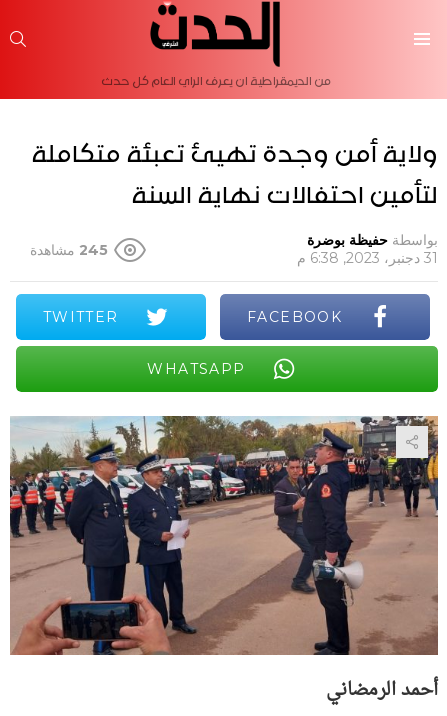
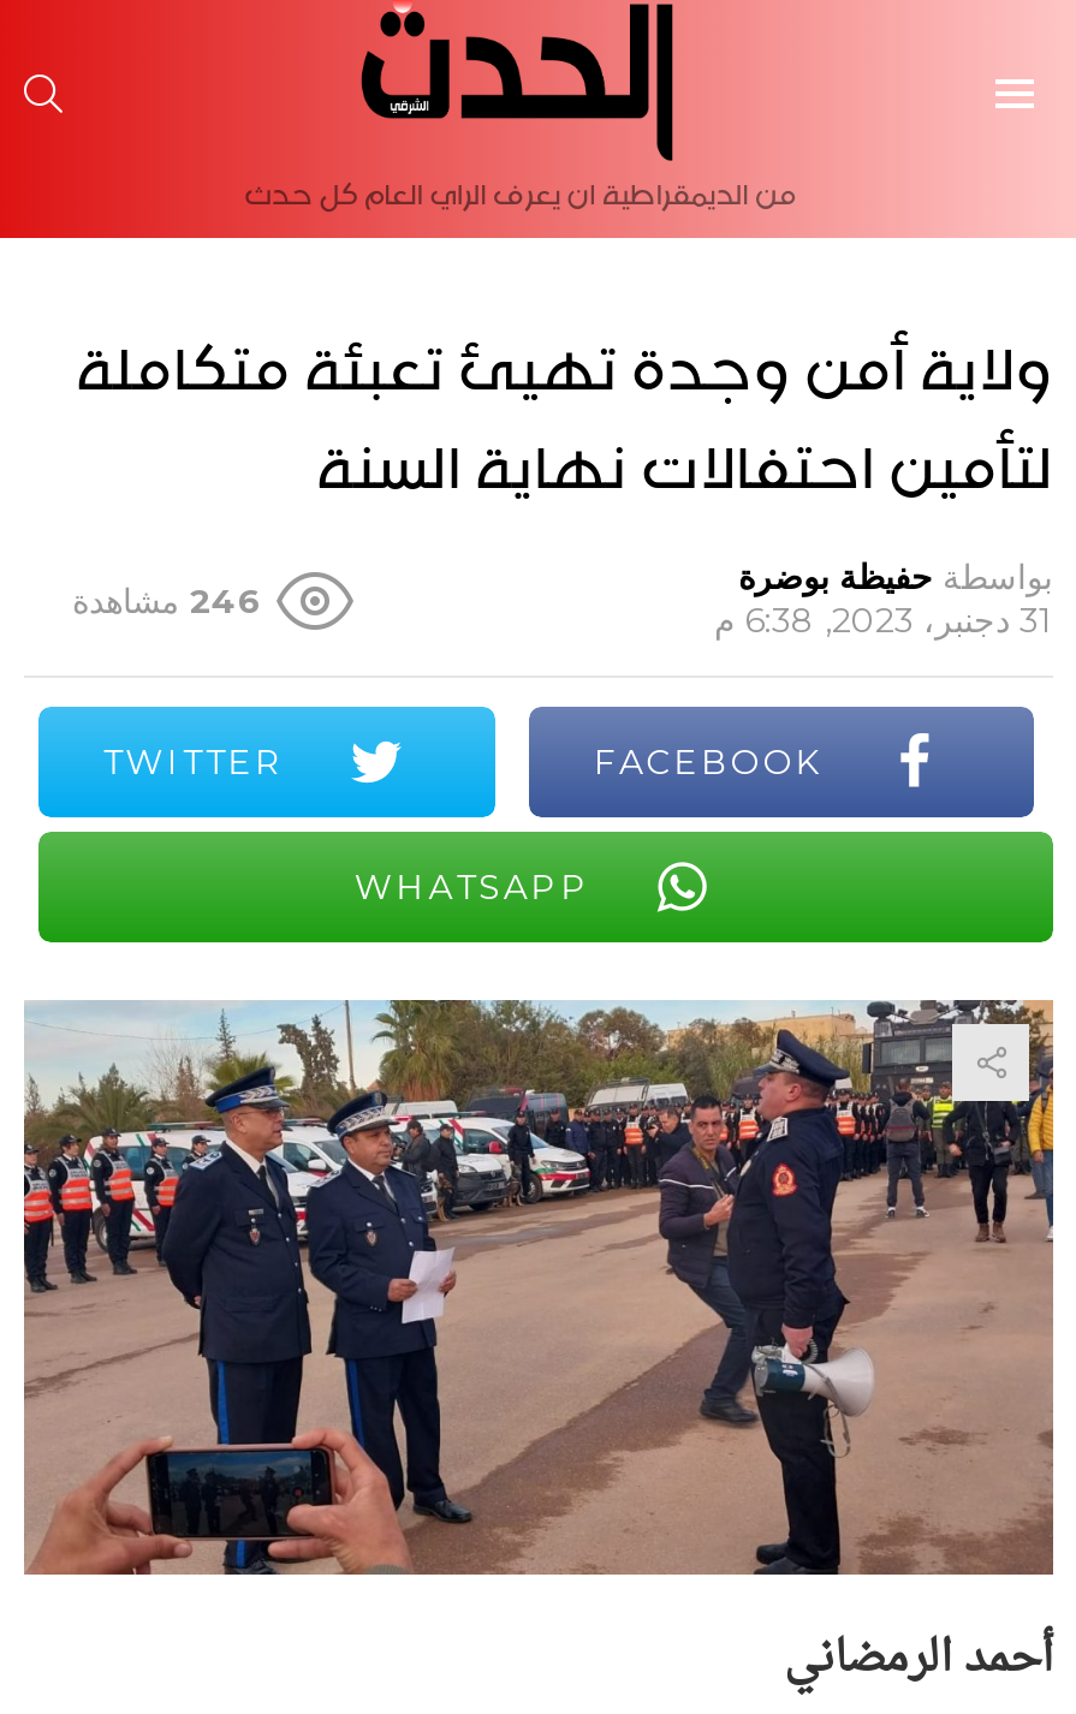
- 245 مشاهدة
+ 246 مشاهدة
